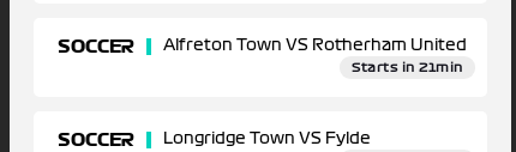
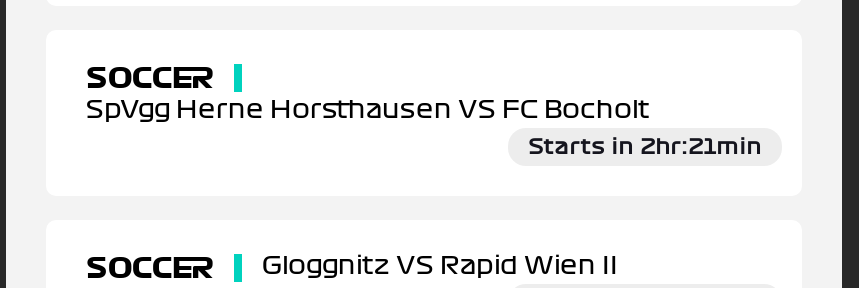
- Alfreton Town VS Rotherham United
+ SpVgg Herne Horsthausen VS FC Bocholt

- Starts in 21min
+ Starts in 2hr:21min

- Longridge Town VS Fylde
+ Gloggnitz VS Rapid Wien II
